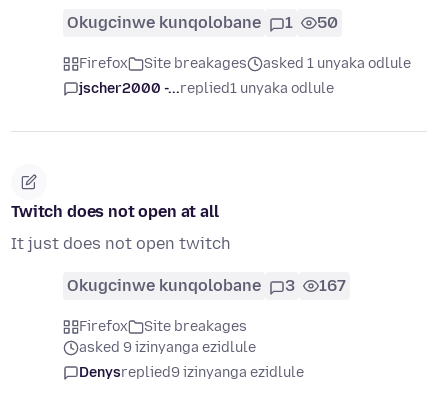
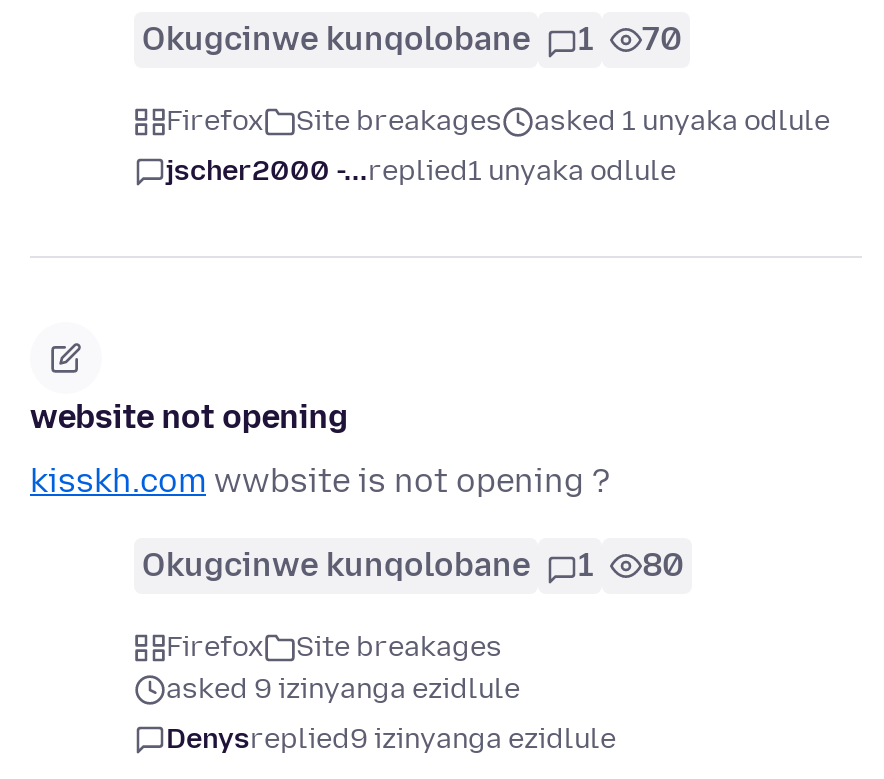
- Okugcinwe kunqolobane 1 50
+ Okugcinwe kunqolobane 1 70

- Twitch does not open at all
+ website not opening

- It just does not open twitch
+ kisskh.com wwbsite is not opening ?

- 3
+ 1

- 167
+ 80
